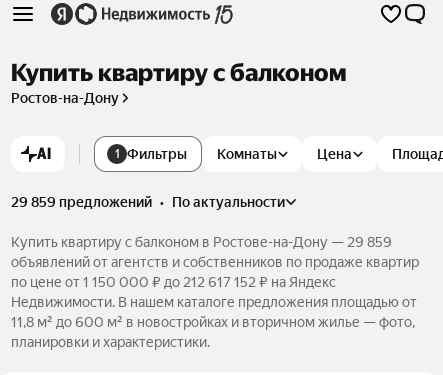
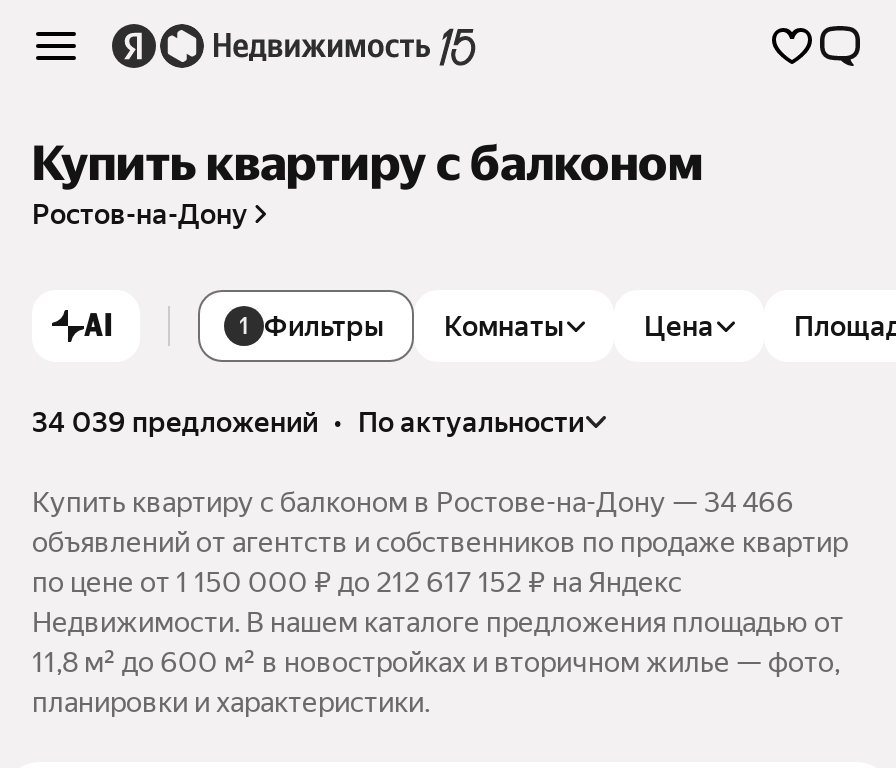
- 29 859 предложений • по актуальности
+ 34 039 предложений • по актуальности

- Купить квартиру с балконом в Ростове-на-Дону — 29 859
+ Купить квартиру с балконом в Ростове-на-Дону — 34 466
